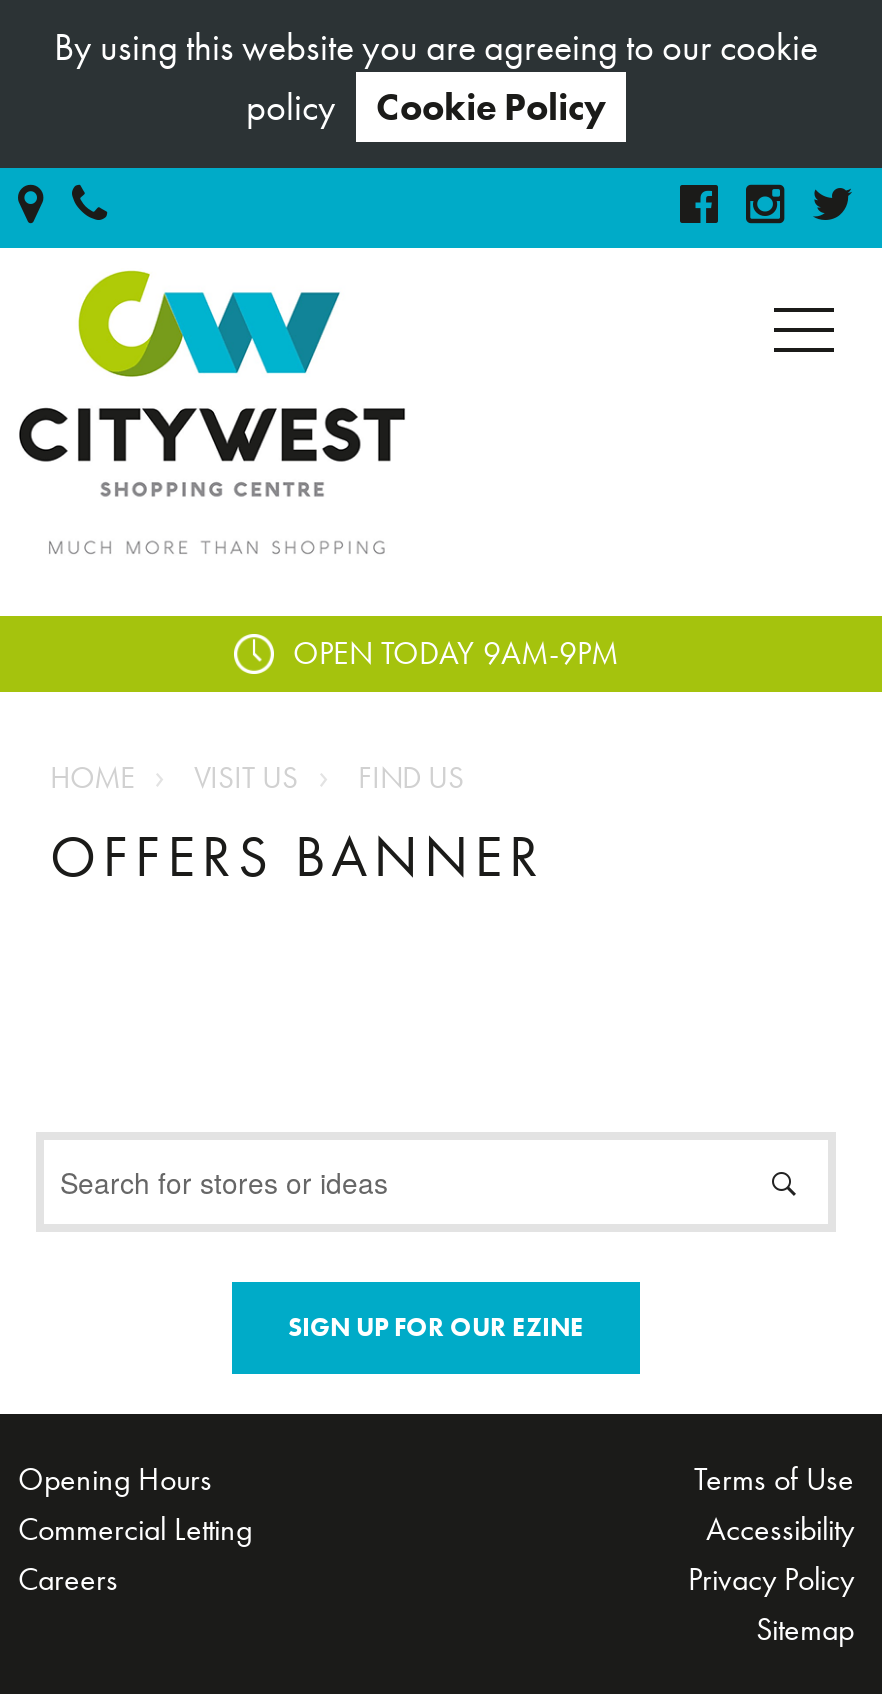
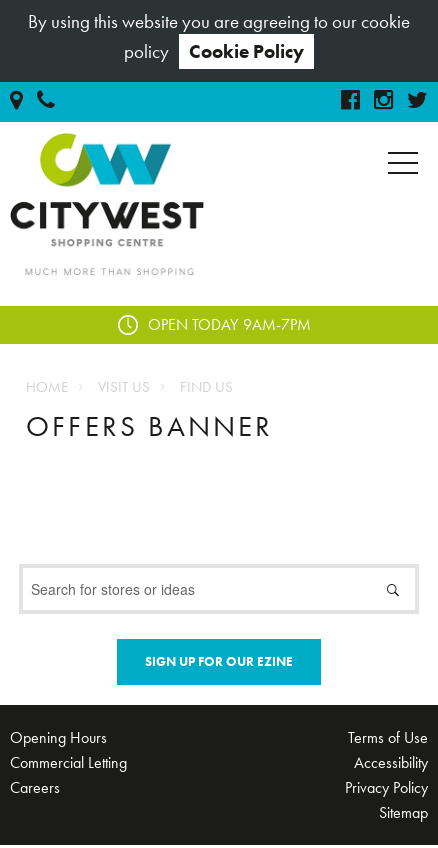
- OPEN TODAY 9AM-9PM
+ OPEN TODAY 9AM-7PM
